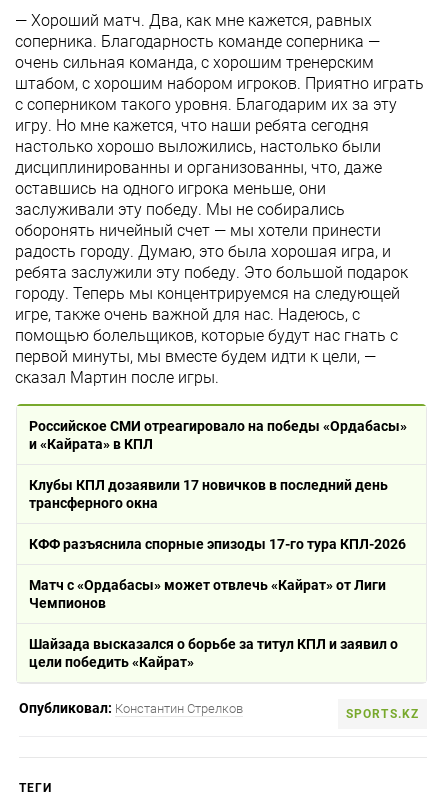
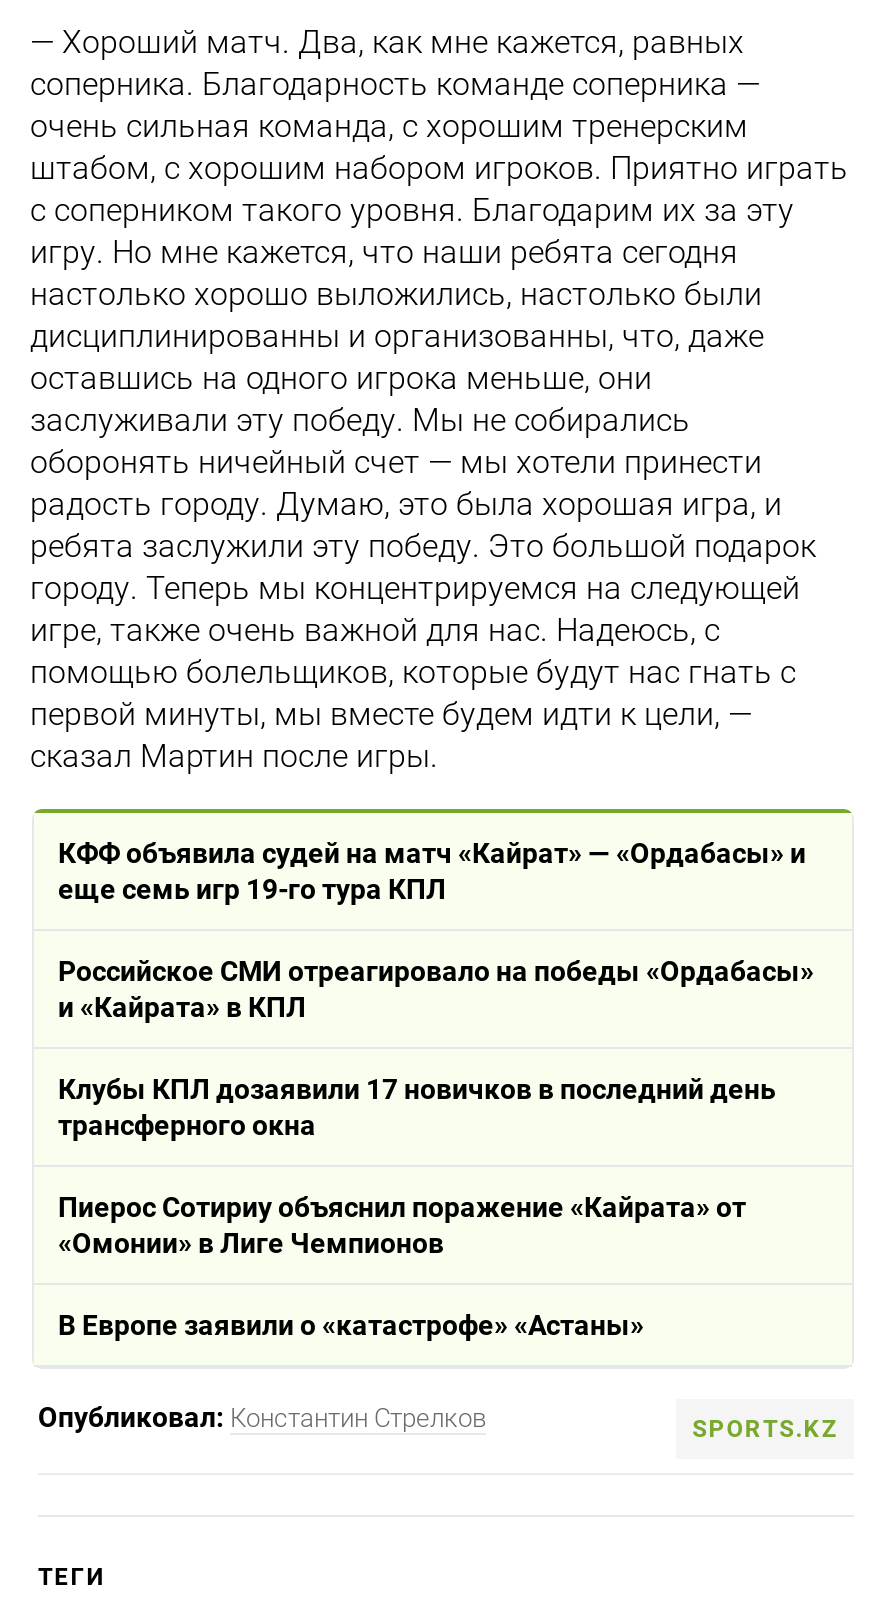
+ КФФ объявила судей на матч «Кайрат» — «Ордабасы» и
+ еще семь игр 19-го тура КПЛ

moved down: Российское СМИ отреагировало на победы «Ордабасы» | и «Кайрата» в КПЛ | Клубы КПЛ дозаявили 17 новичков в последний день | трансферного окна

- КФФ разъяснила спорные эпизоды 17-го тура КПЛ-2026
- Матч с «Ордабасы» может отвлечь «Кайрат» от Лиги
- Чемпионов
- Шайзада высказался о борьбе за титул КПЛ и заявил о
- цели победить «Кайрат»
+ Пиерос Сотириу объяснил поражение «Кайрата» от
+ «Омонии» в Лиге Чемпионов
+ В Европе заявили о «катастрофе» «Астаны»
